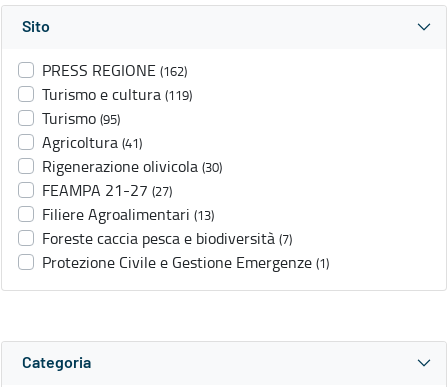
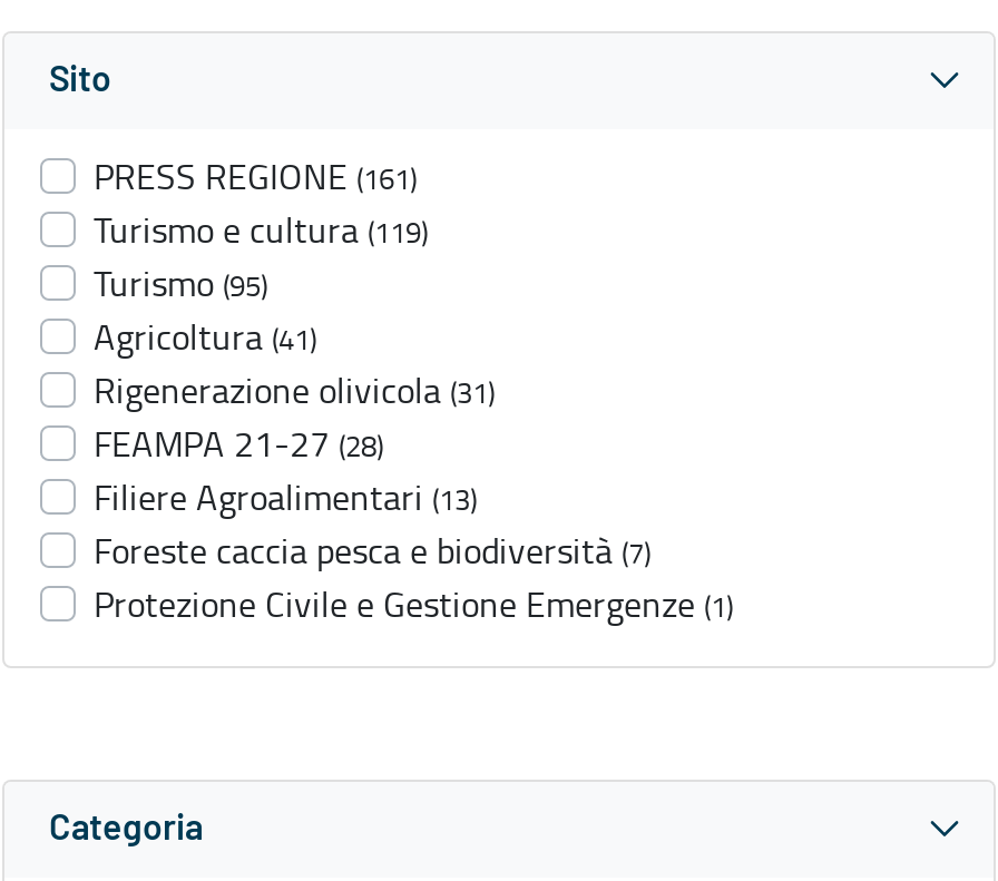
- PRESS REGIONE (162)
+ PRESS REGIONE (161)

- Rigenerazione olivicola (30)
+ Rigenerazione olivicola (31)

- FEAMPA 21-27 (27)
+ FEAMPA 21-27 (28)
